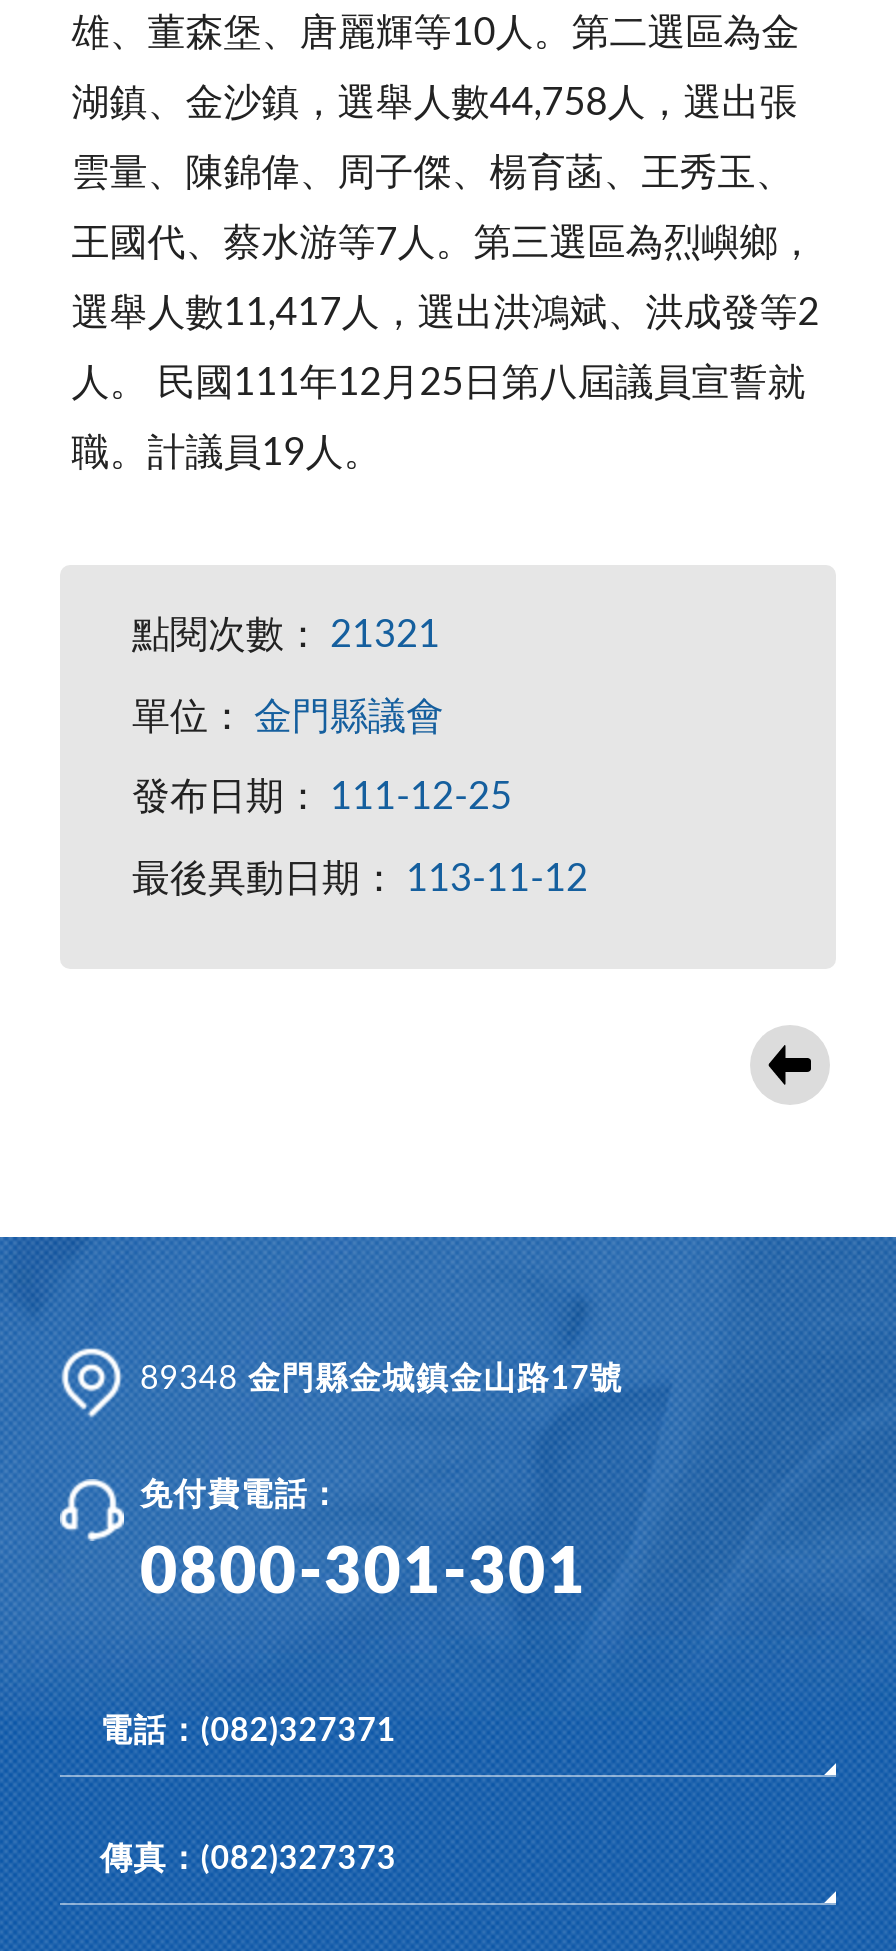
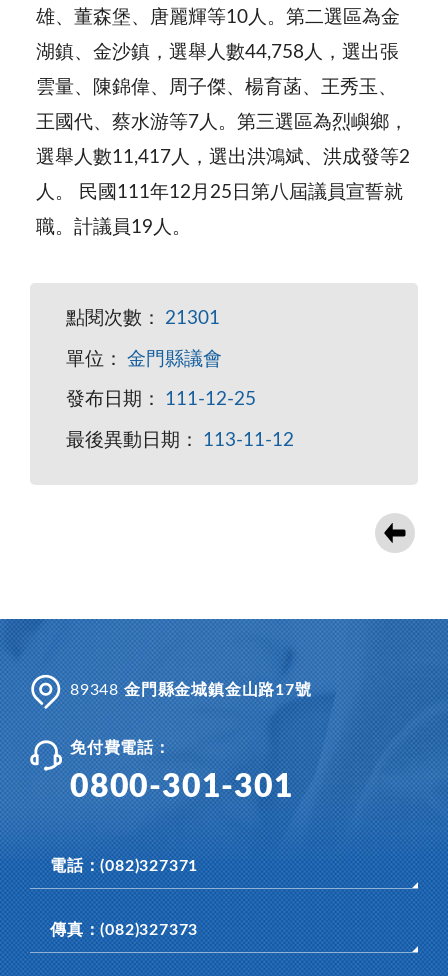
- 點閱次數： 21321
+ 點閱次數： 21301
